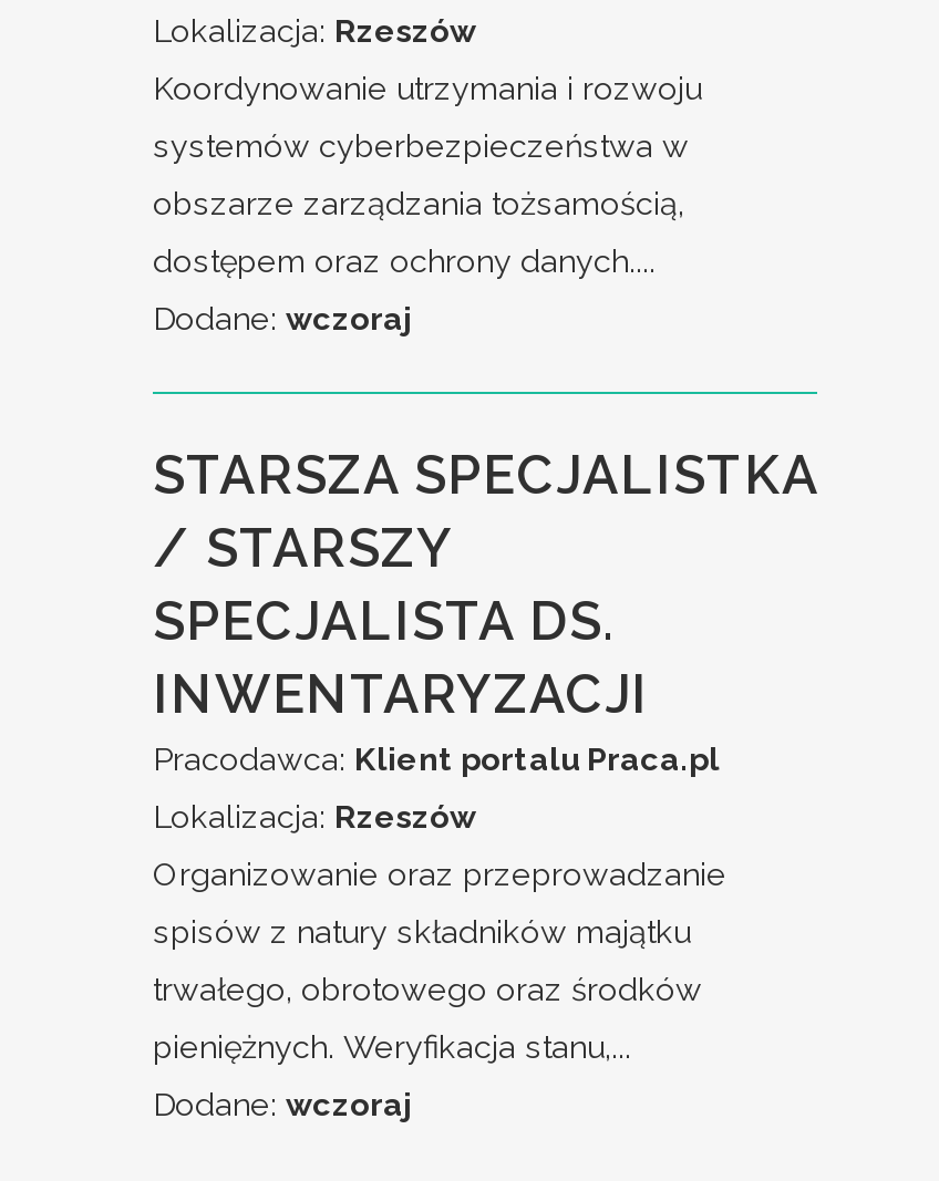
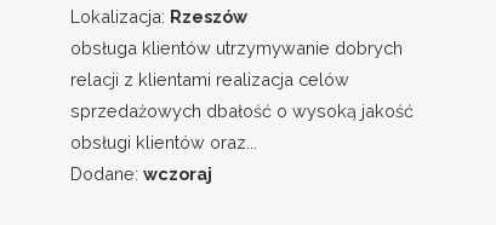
- Koordynowanie utrzymania i rozwoju
- systemów cyberbezpieczeństwa w
- obszarze zarządzania tożsamością,
- dostępem oraz ochrony danych....
- Dodane: wczoraj
- STARSZA SPECJALISTKA
- / STARSZY
- SPECJALISTA DS.
- INWENTARYZACJI
- Pracodawca: Klient portalu Praca.pl
- Lokalizacja: Rzeszów
- Organizowanie oraz przeprowadzanie
- spisów z natury składników majątku
- trwałego, obrotowego oraz środków
- pieniężnych. Weryfikacja stanu,...
+ obsługa klientów utrzymywanie dobrych
+ relacji z klientami realizacja celów
+ sprzedażowych dbałość o wysoką jakość
+ obsługi klientów oraz...
